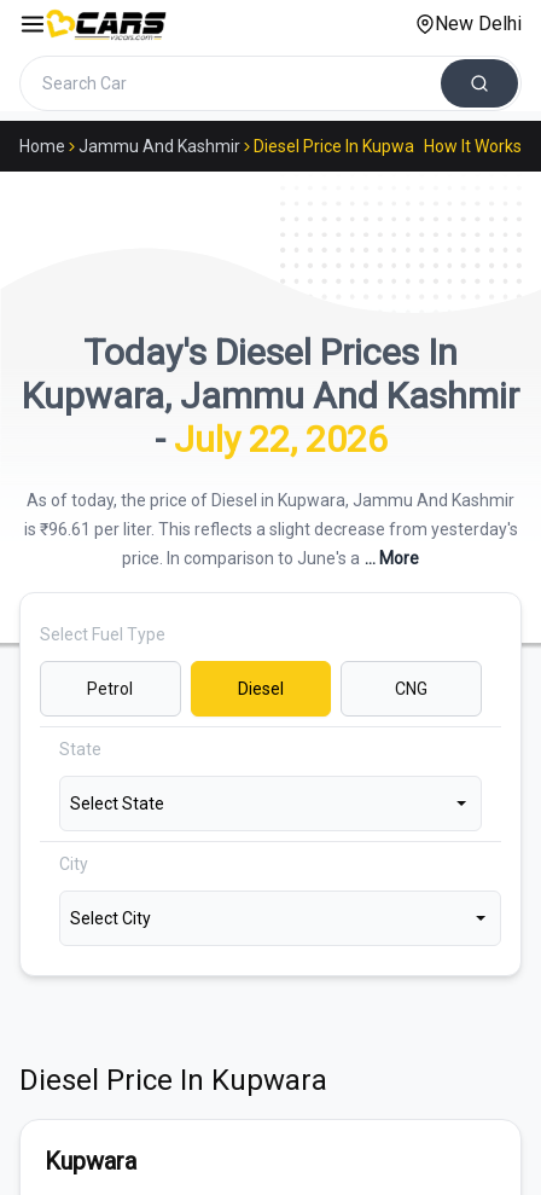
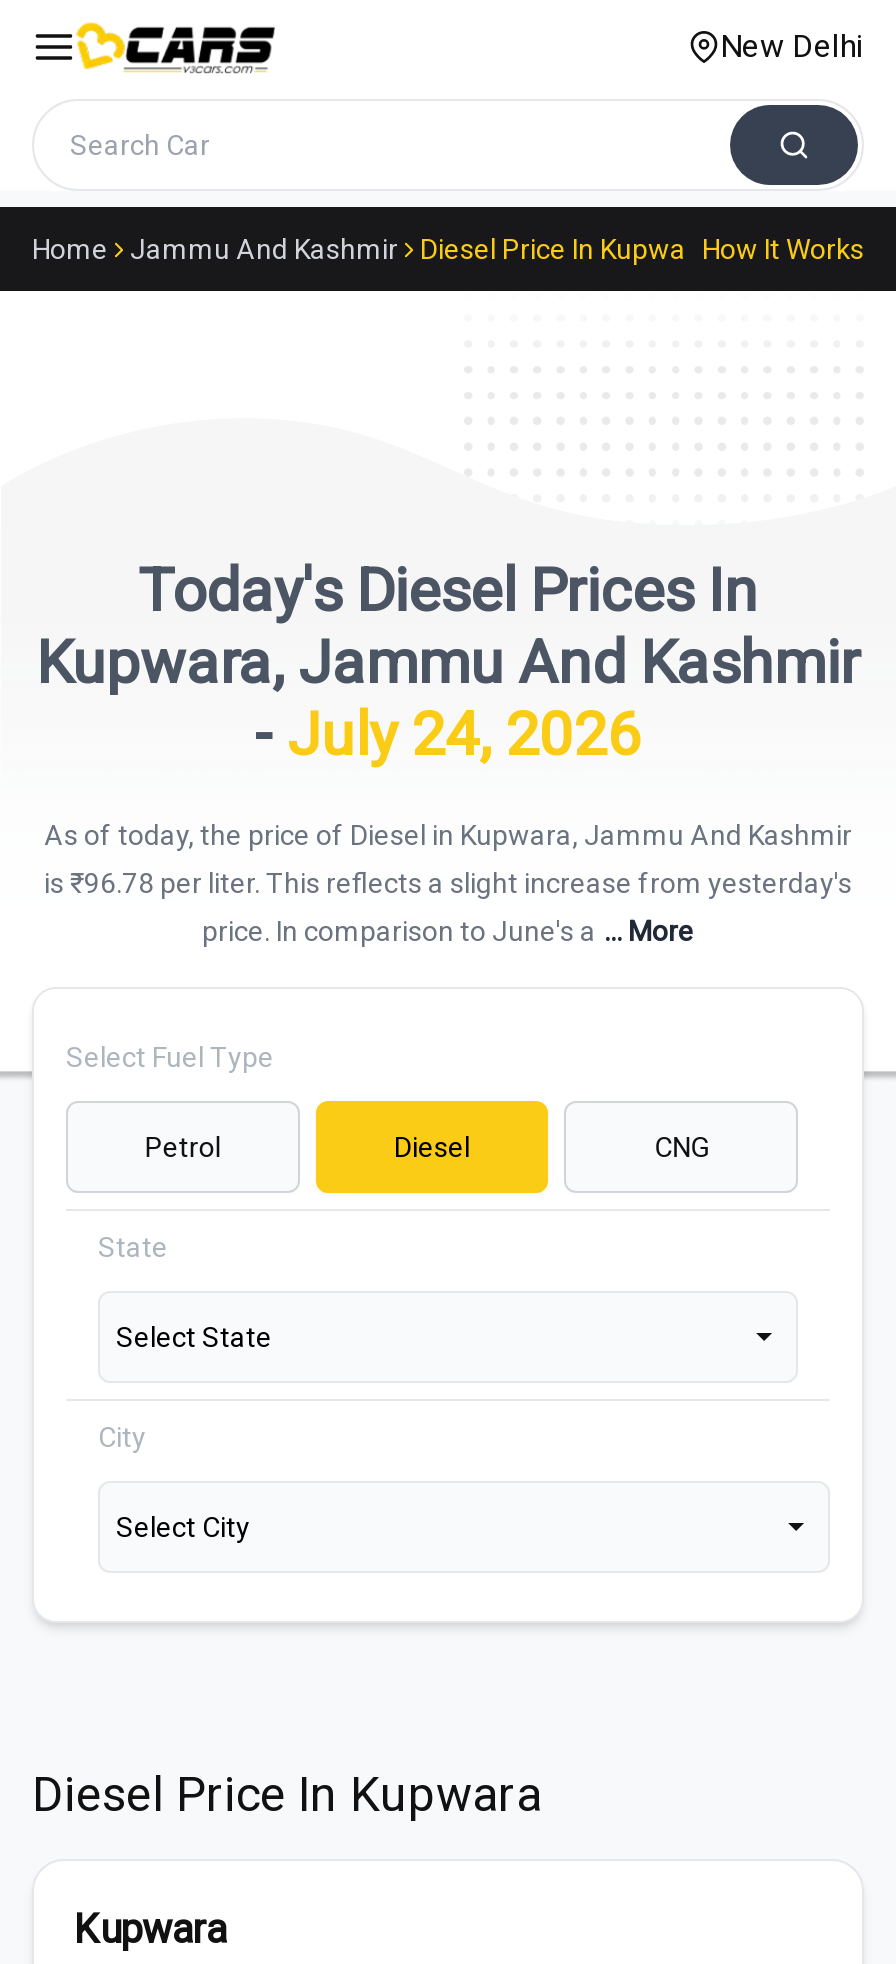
- - July 22, 2026
+ - July 24, 2026

- is ₹96.61 per liter. This reflects a slight decrease from yesterday's
+ is ₹96.78 per liter. This reflects a slight increase from yesterday's
